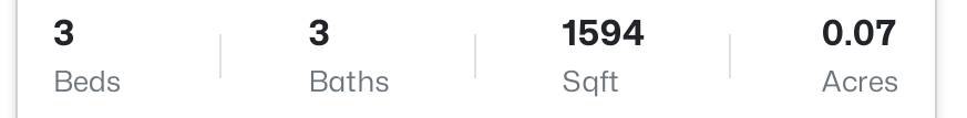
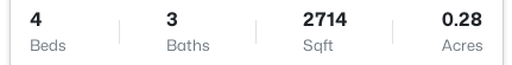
- 3
+ 4

- 1594
+ 2714

- 0.07
+ 0.28
